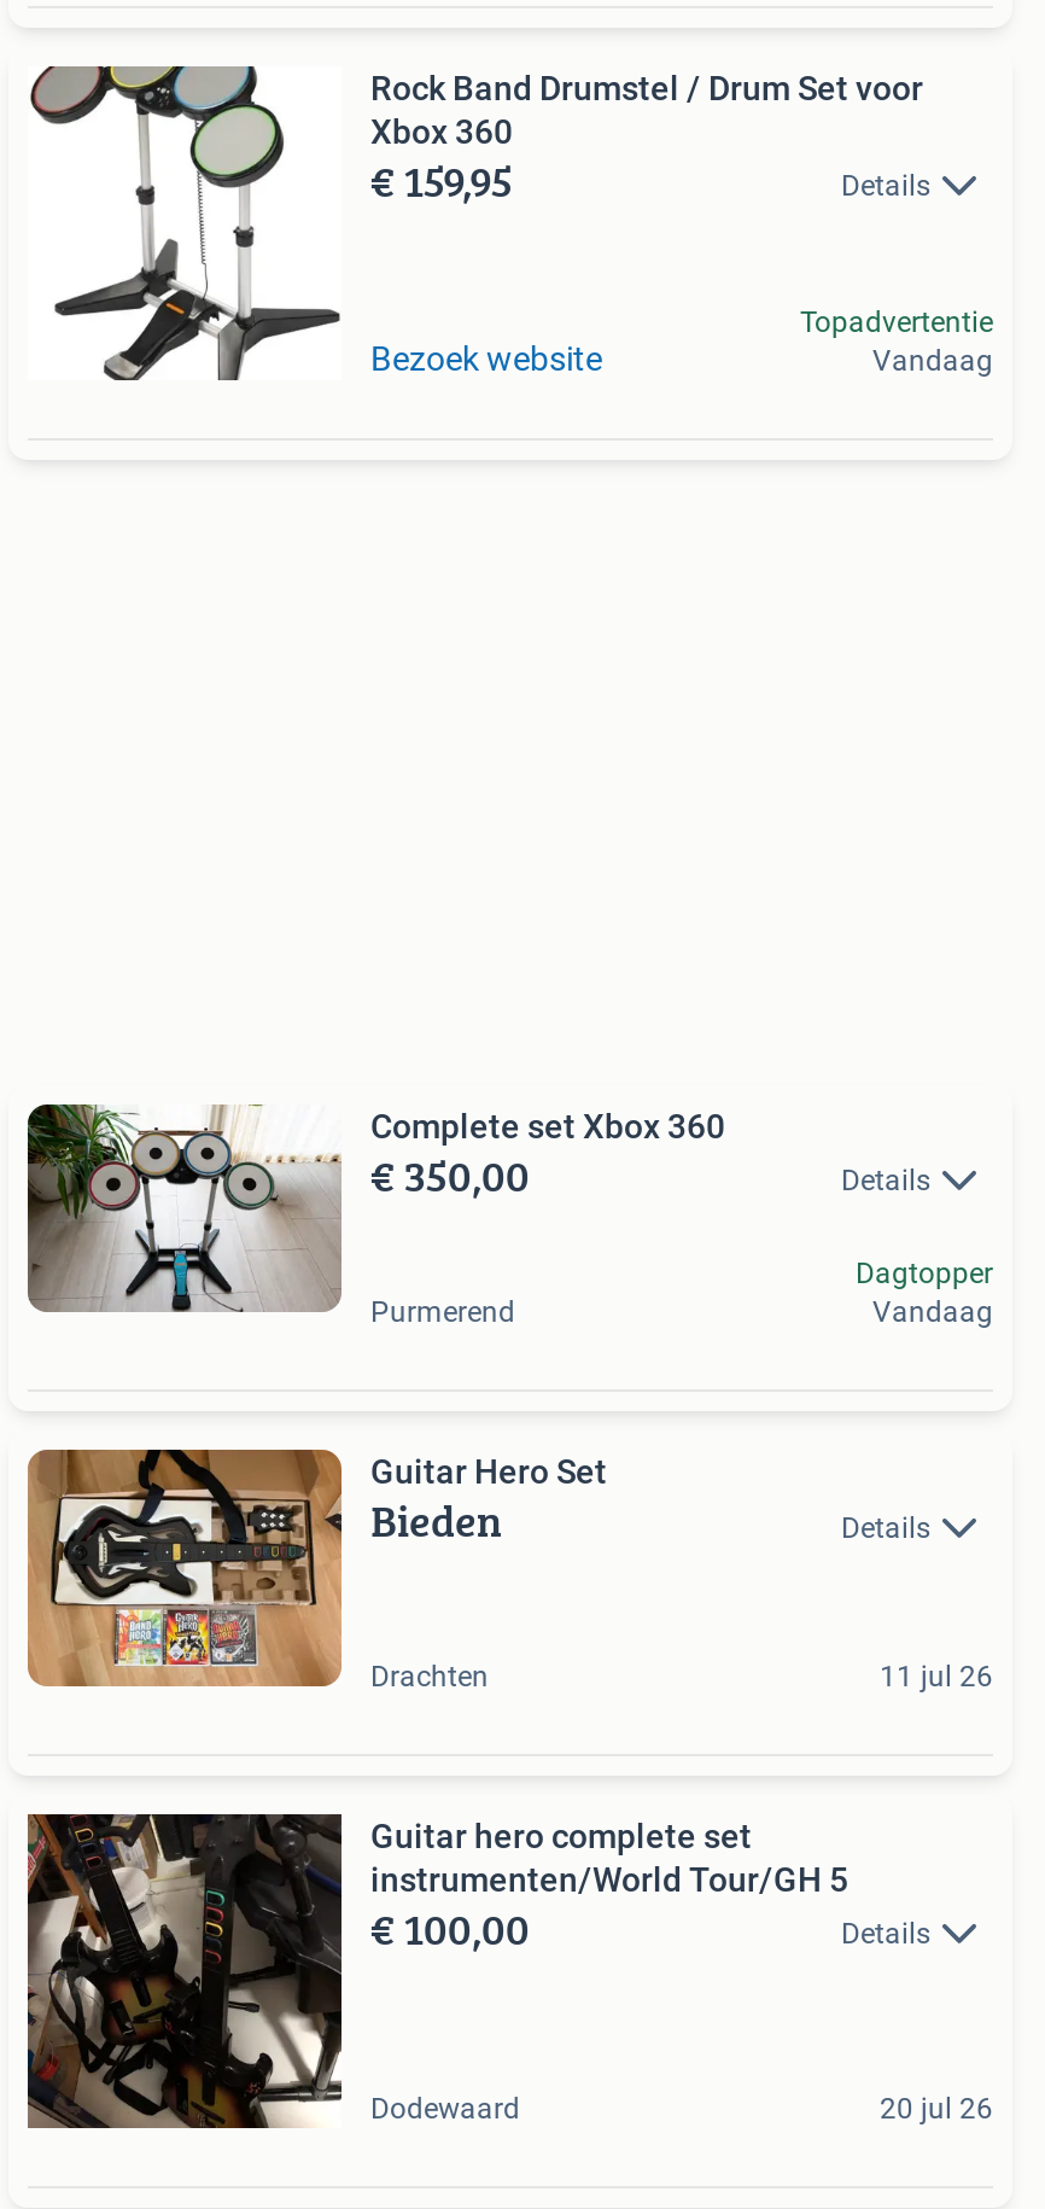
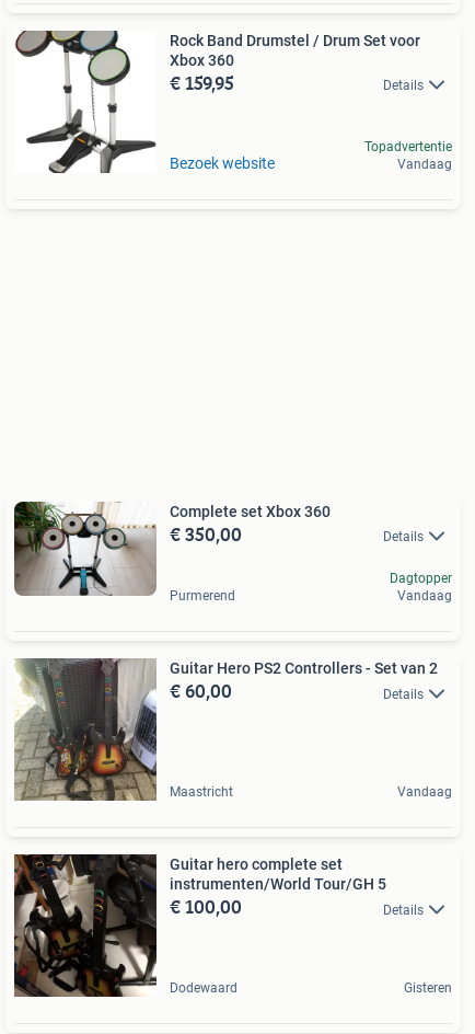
- [image]
- Guitar Hero Set
- Bieden
+ [image]
+ Guitar Hero PS2 Controllers - Set van 2
+ € 60,00

- Drachten
- 11 jul 26
+ Maastricht
+ Vandaag

- 20 jul 26
+ Gisteren
